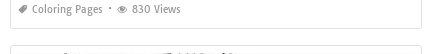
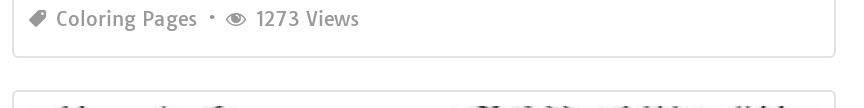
- 830 Views
+ 1273 Views
